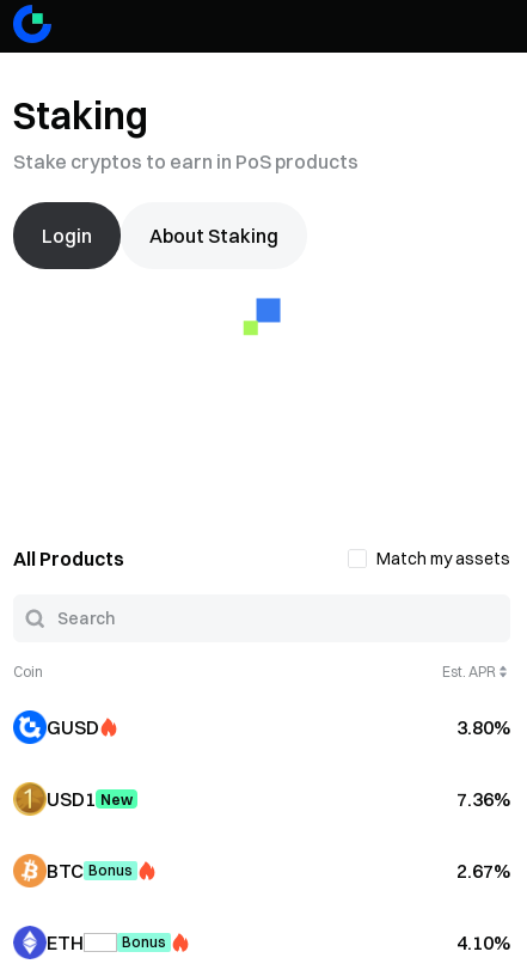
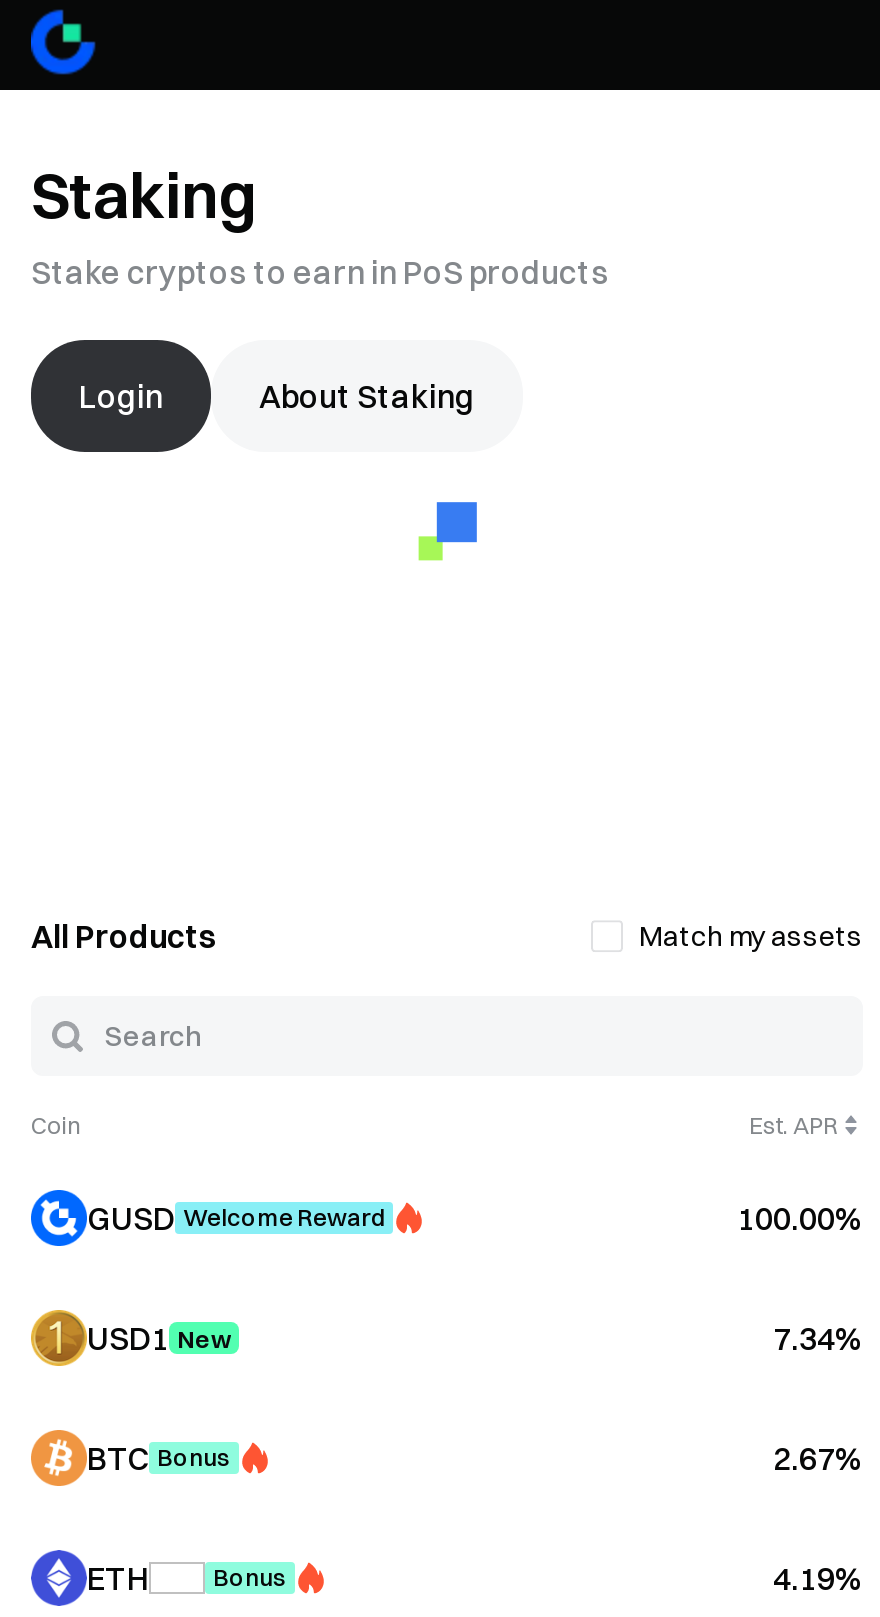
- GUSD
- 3.80%
+ GUSD Welcome Reward
+ 100.00%

- 7.36%
+ 7.34%

- 4.10%
+ 4.19%
